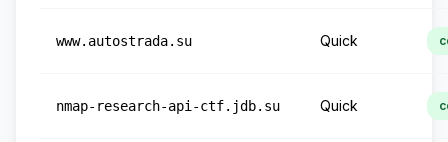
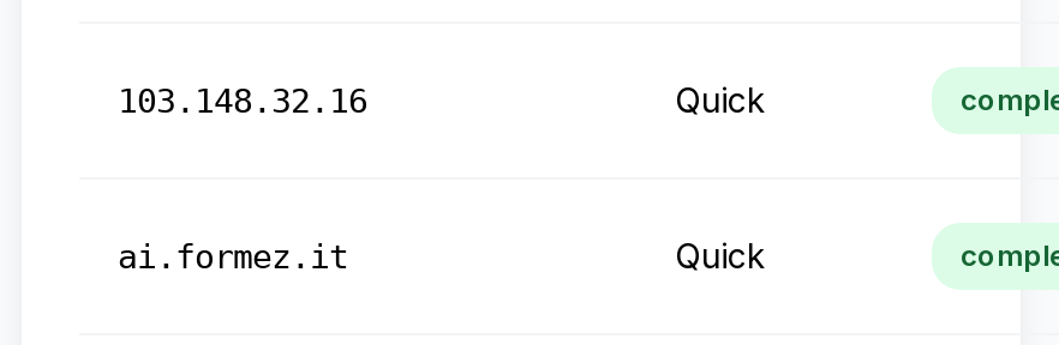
- www.autostrada.su
+ 103.148.32.16

- nmap-research-api-ctf.jdb.su
+ ai.formez.it
